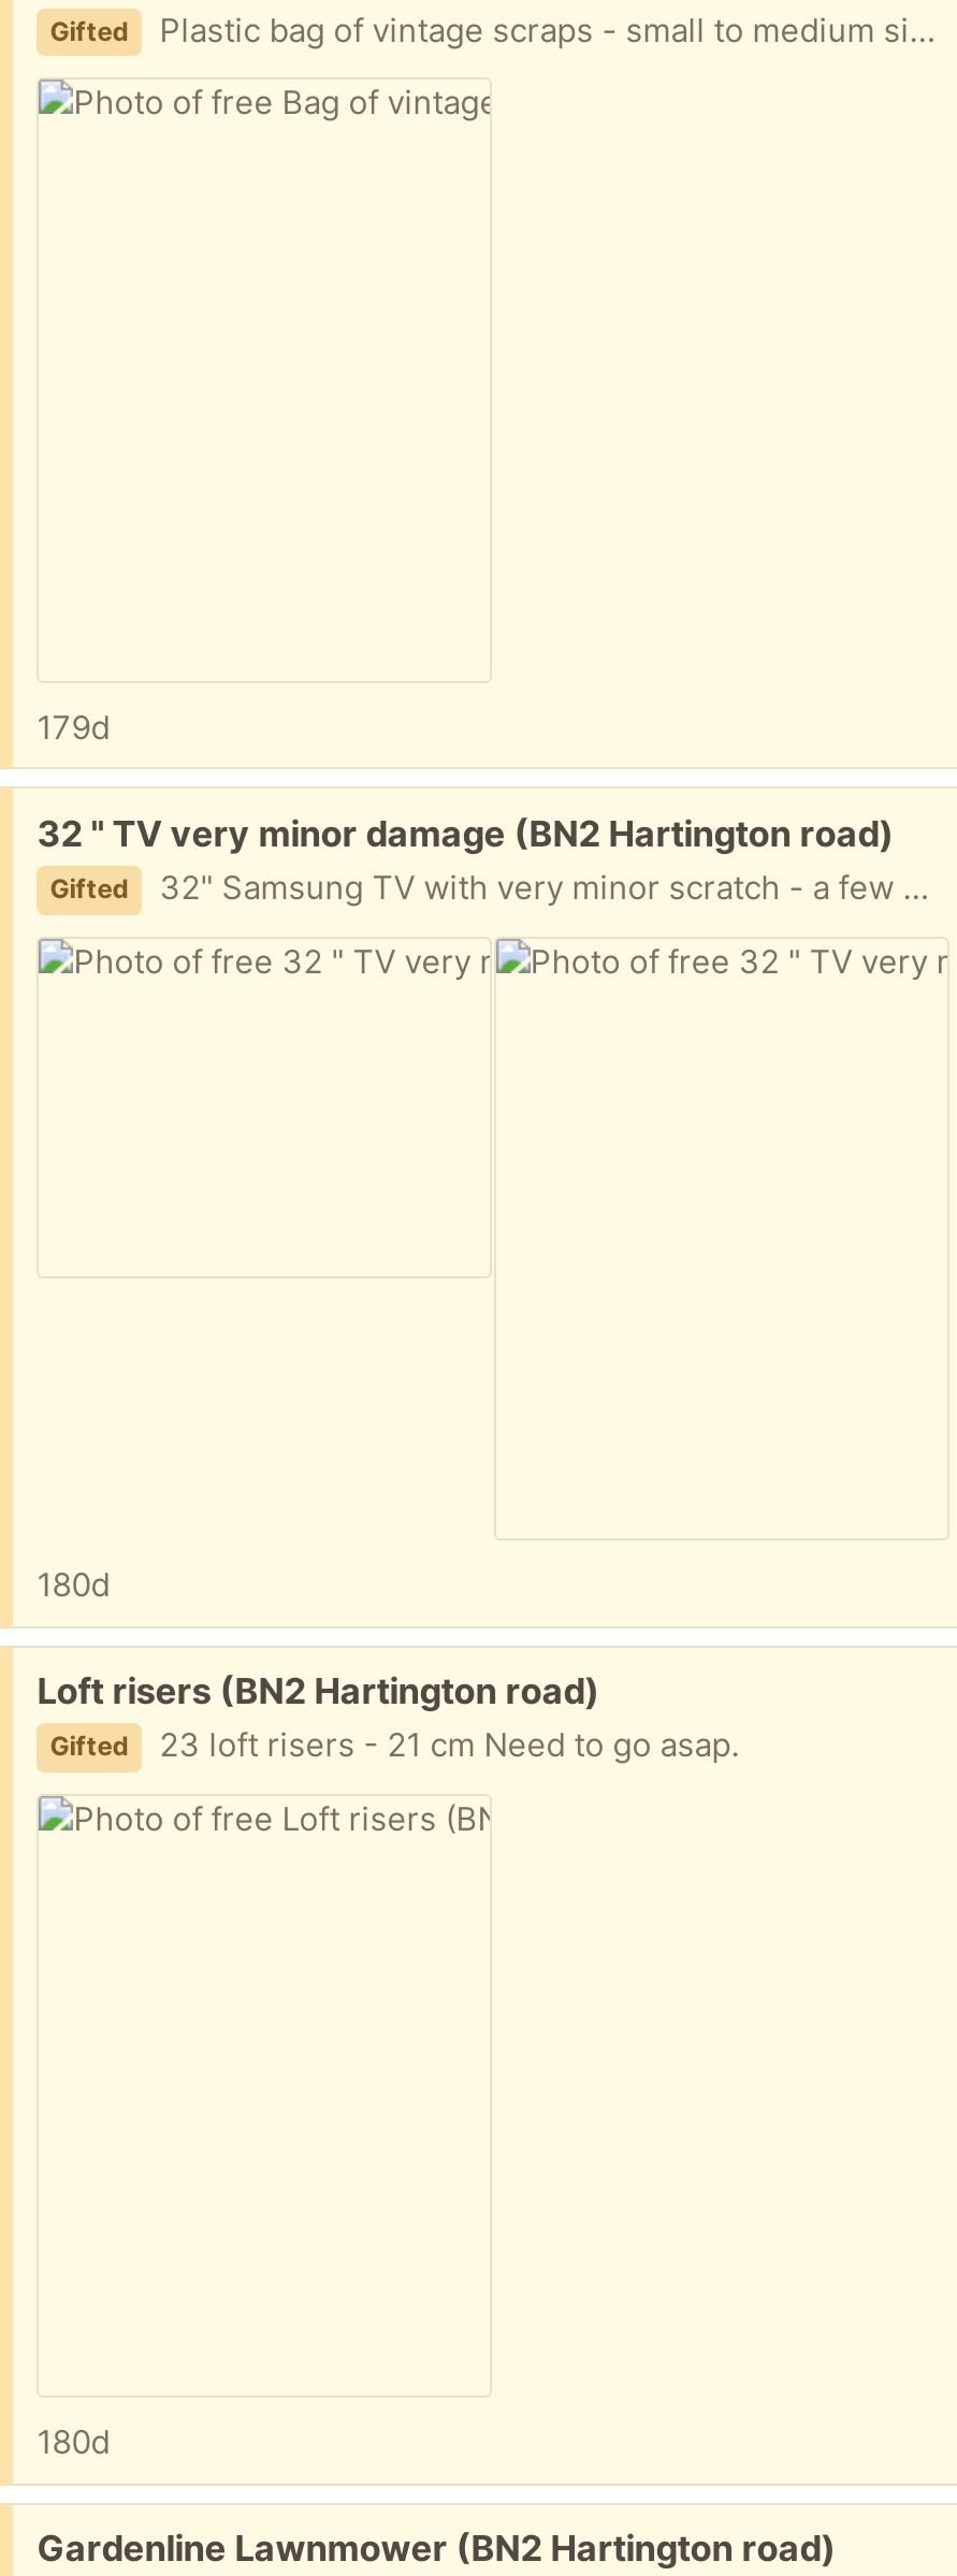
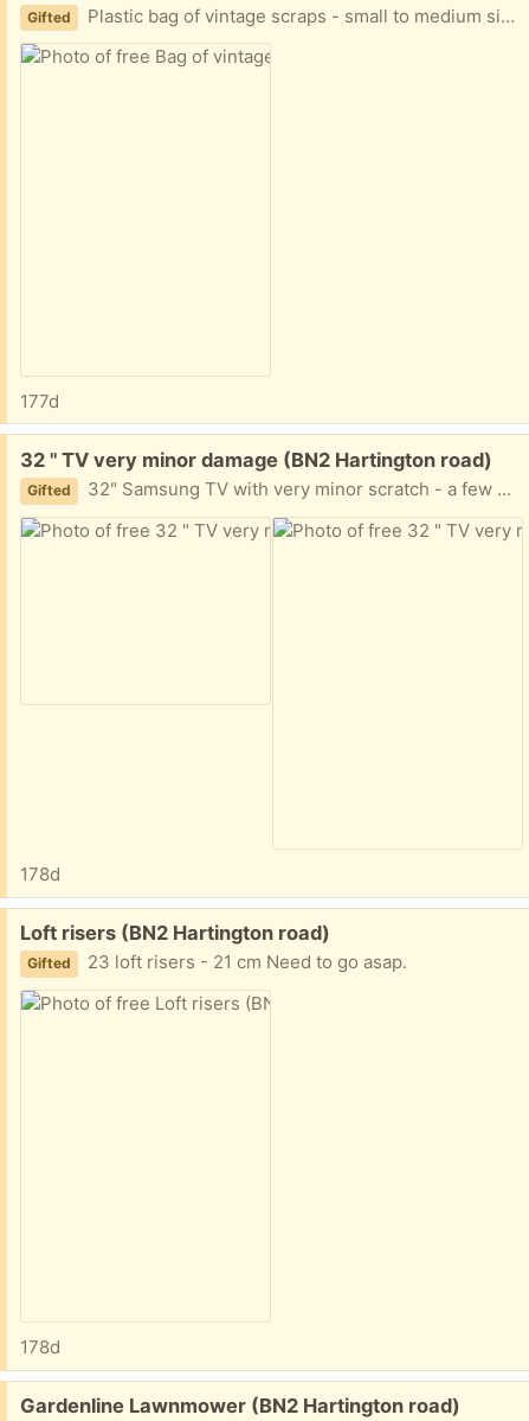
- 179d
+ 177d

- 180d
+ 178d

- 180d
+ 178d
